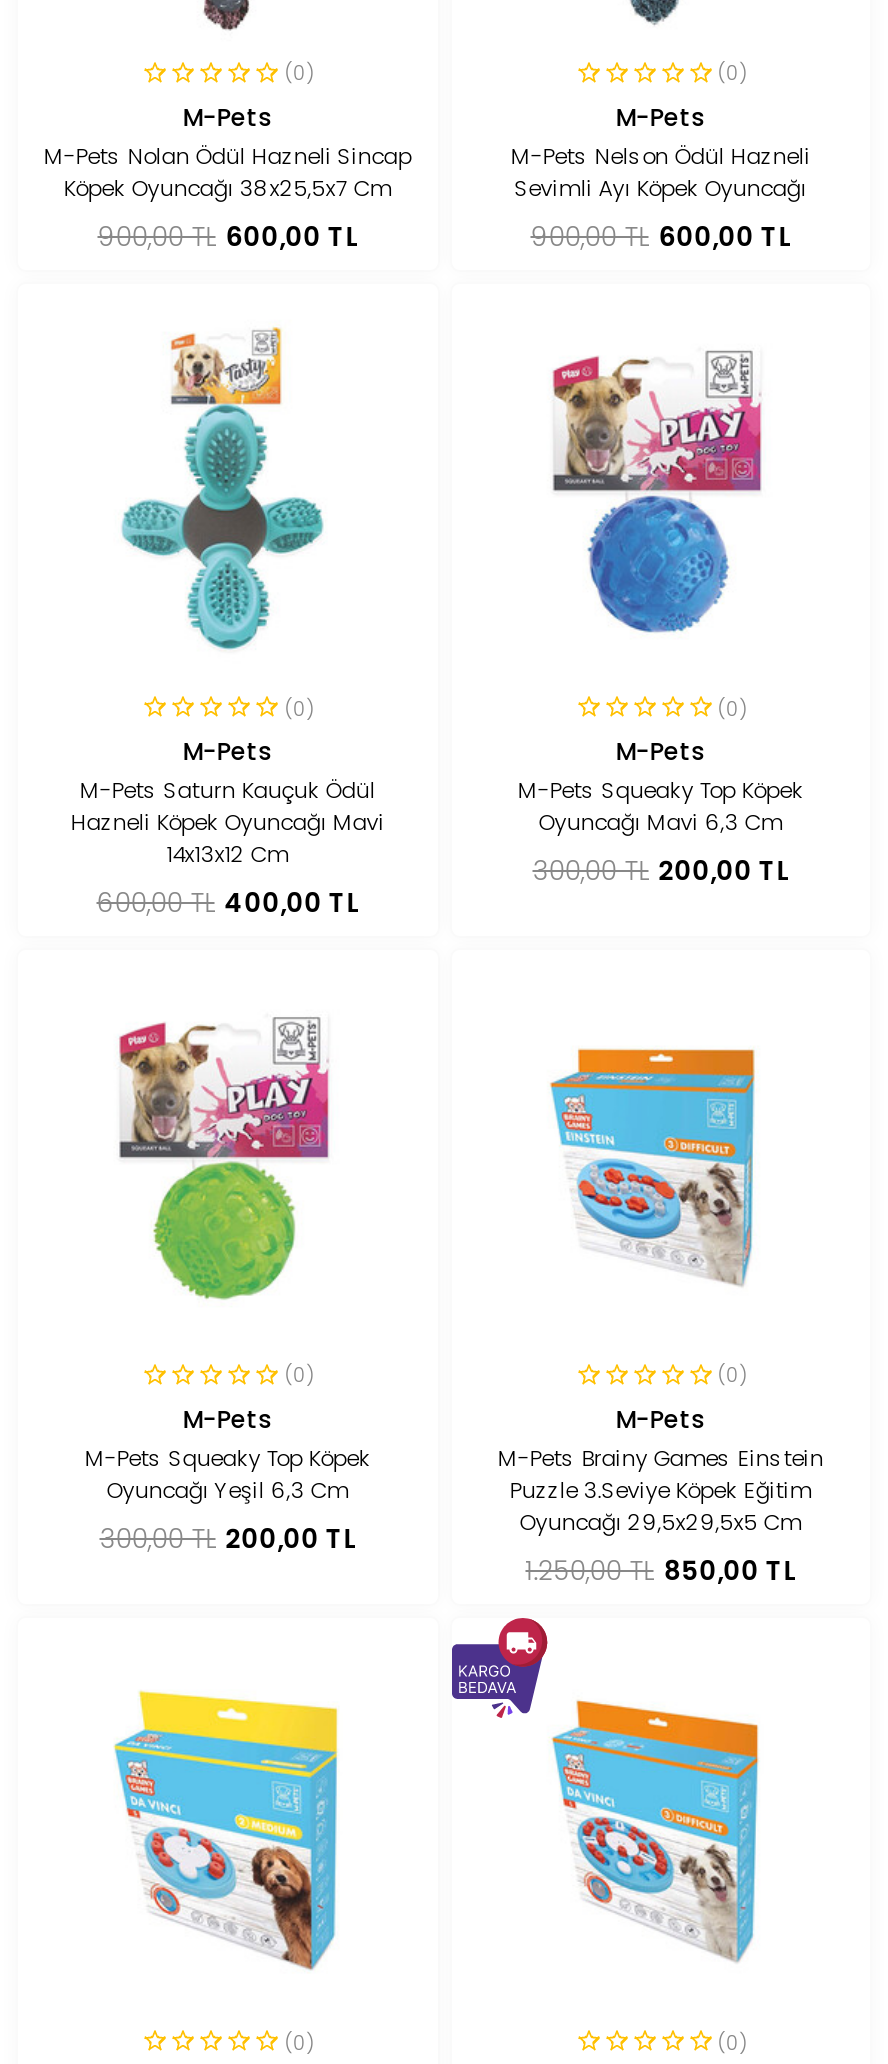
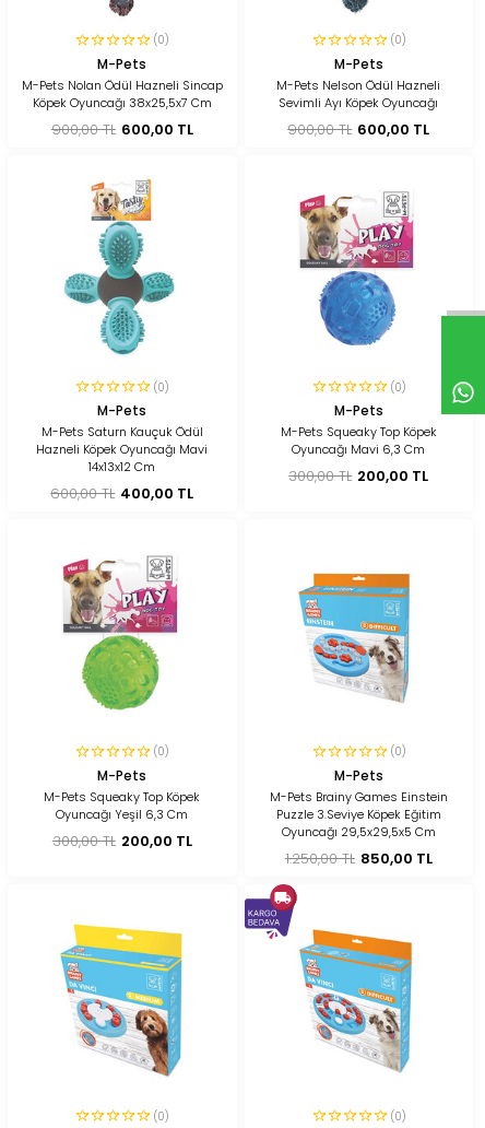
+ [image]
